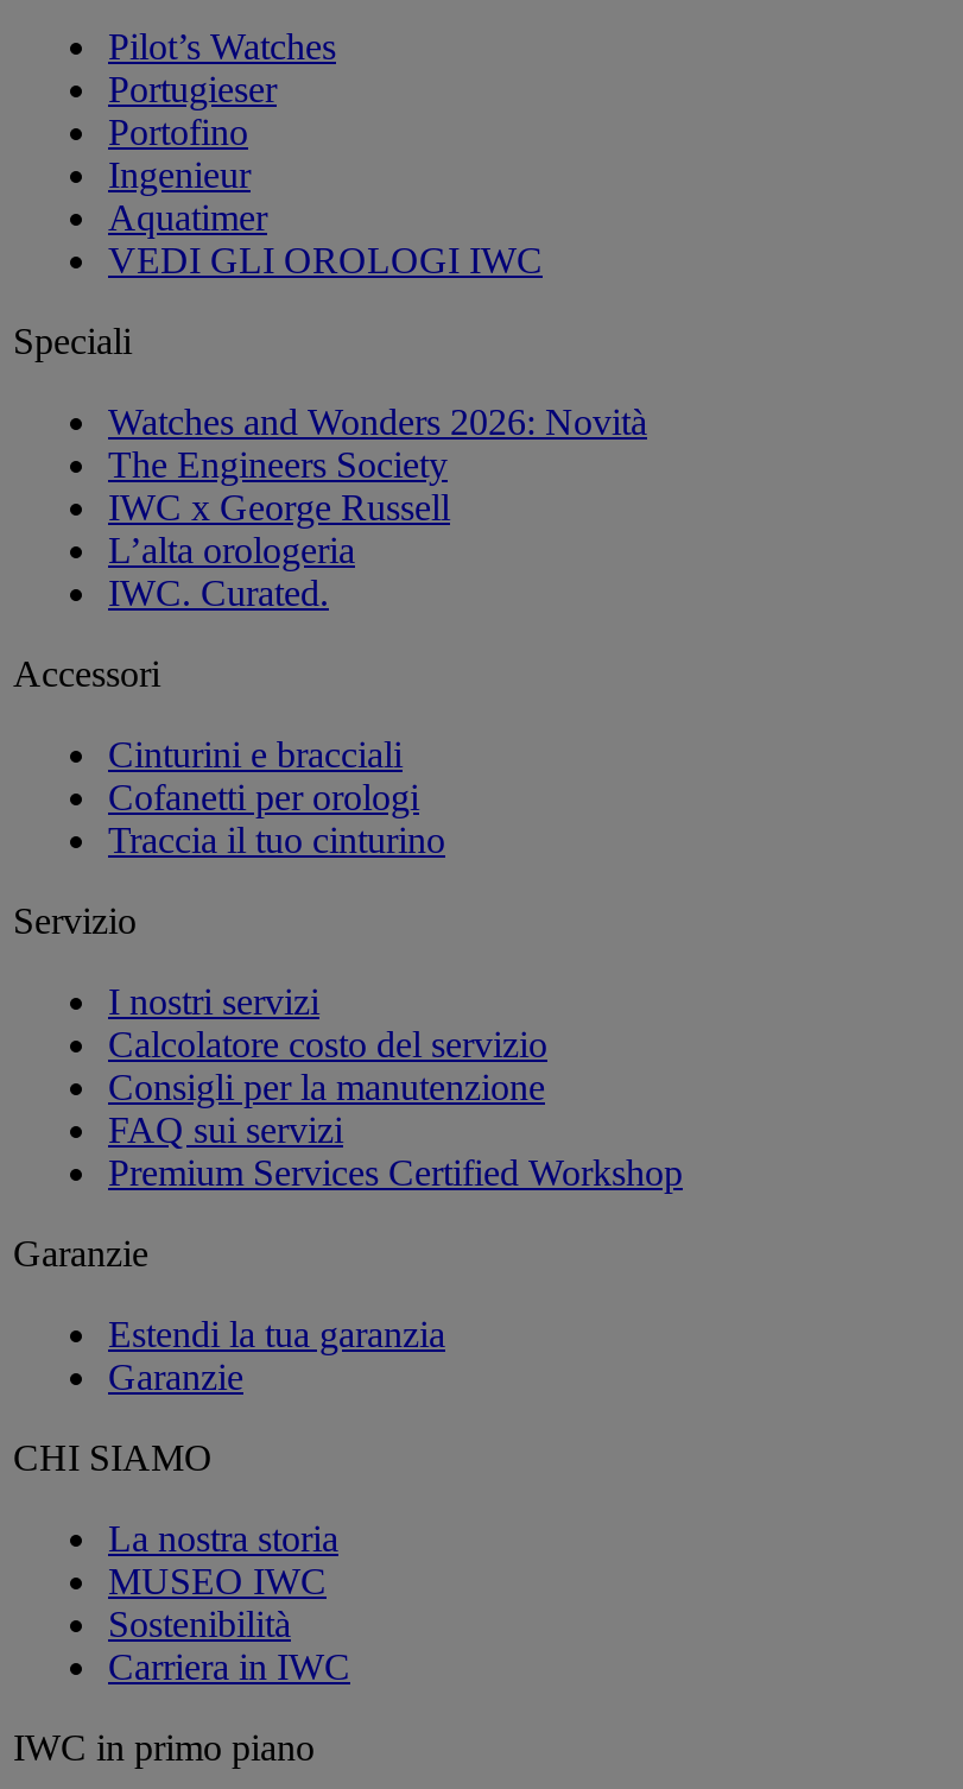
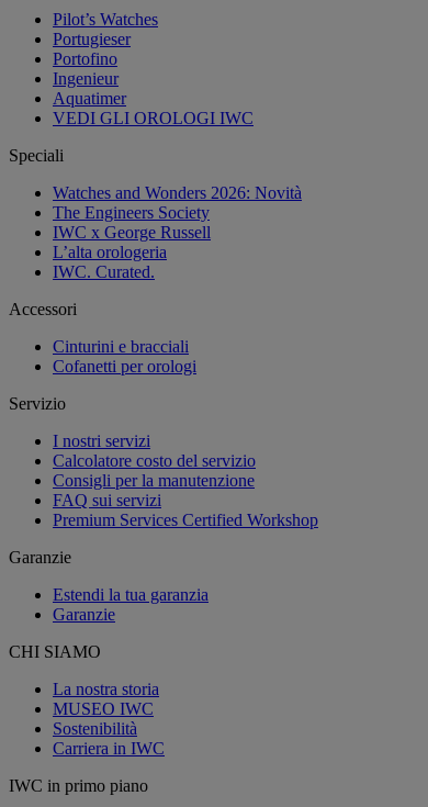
- Traccia il tuo cinturino
